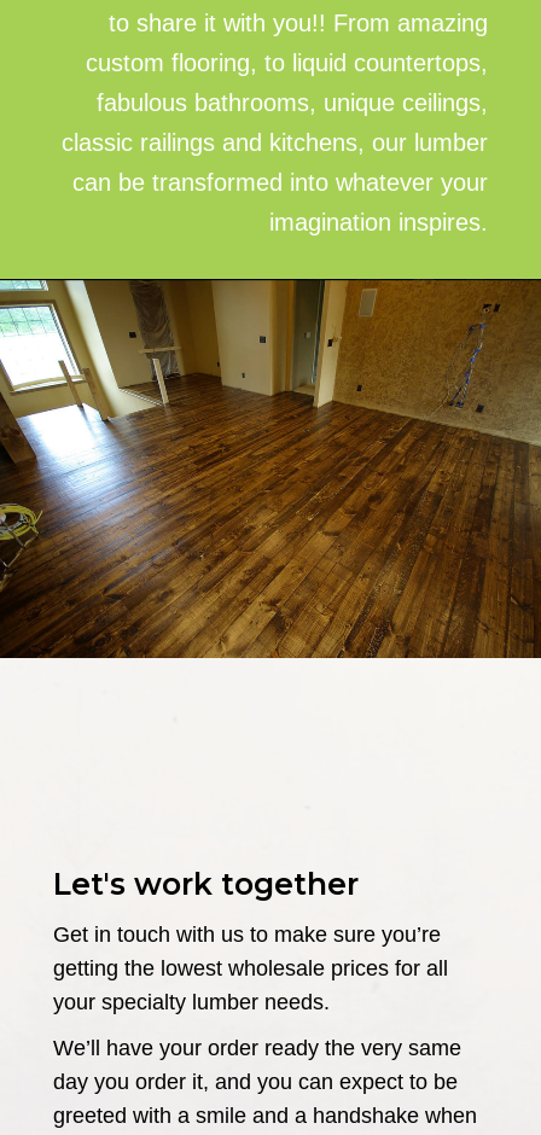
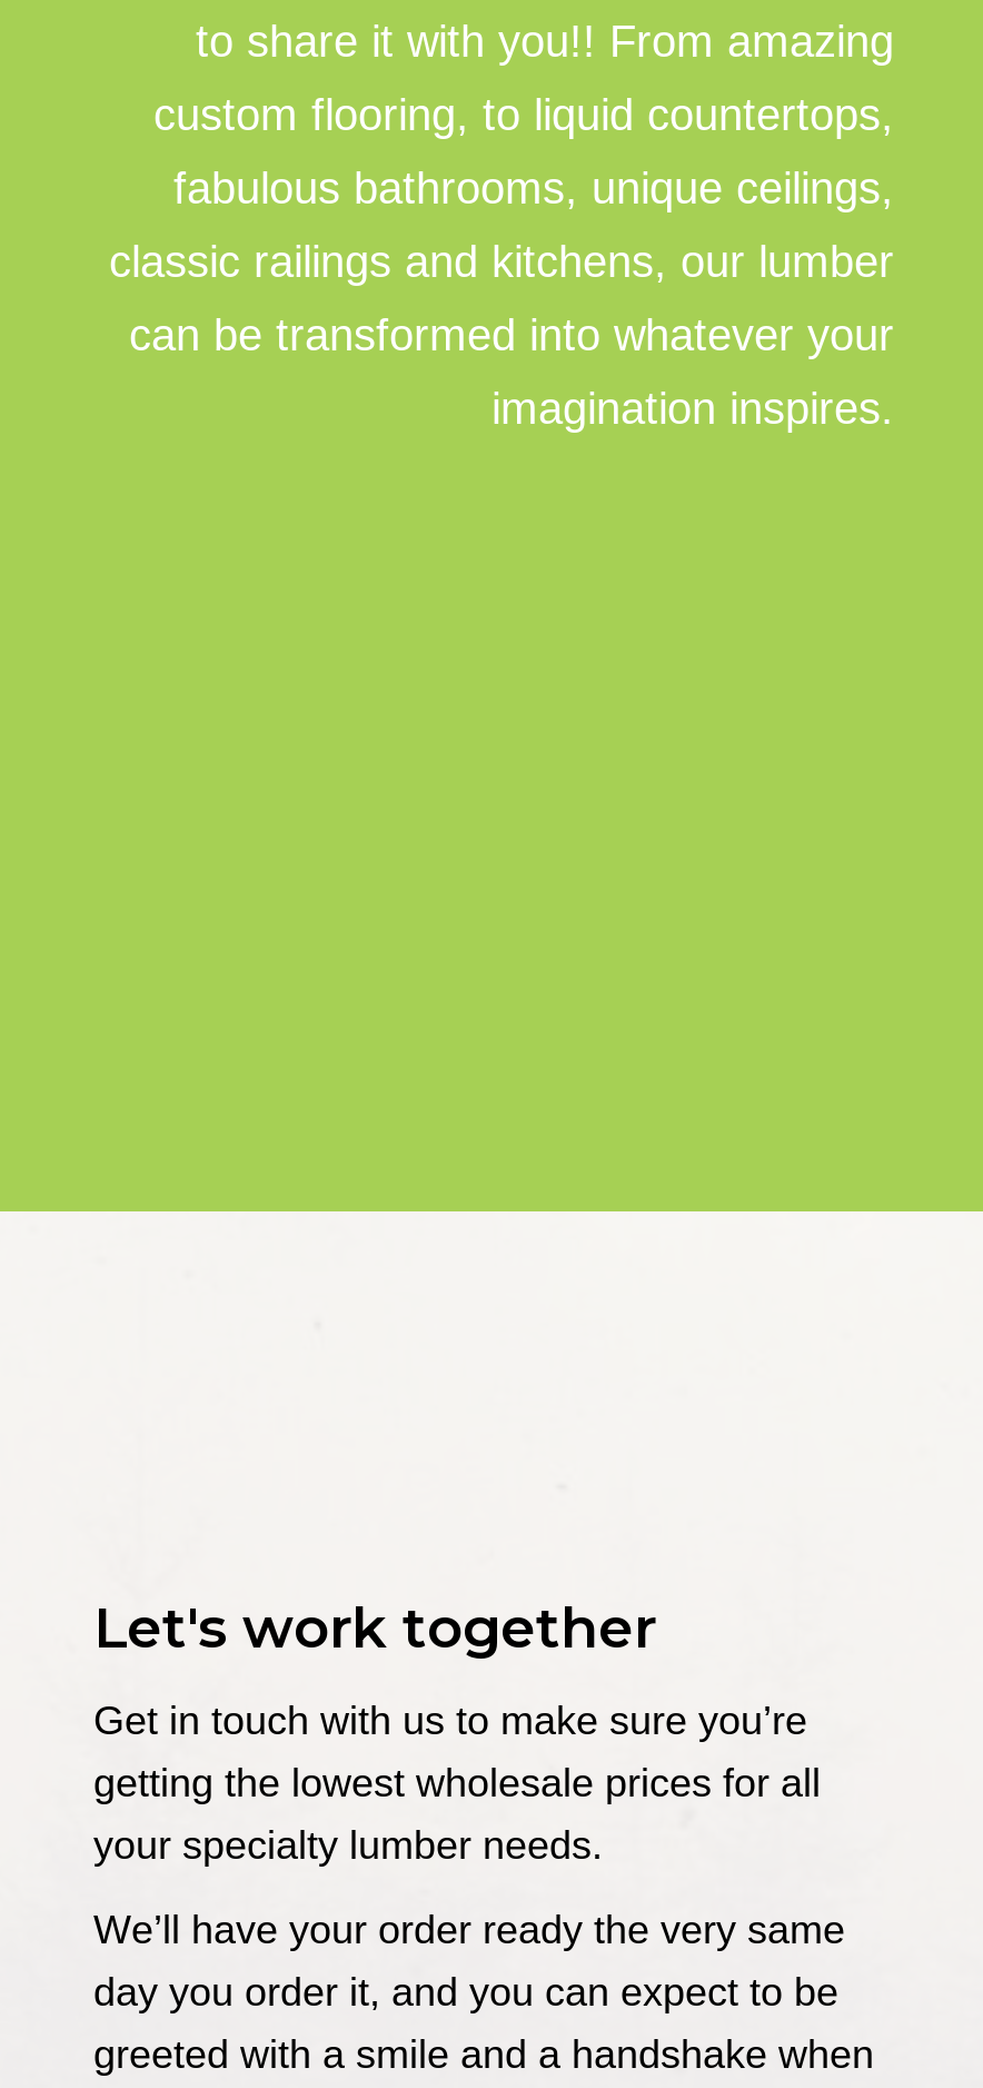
- [image]
